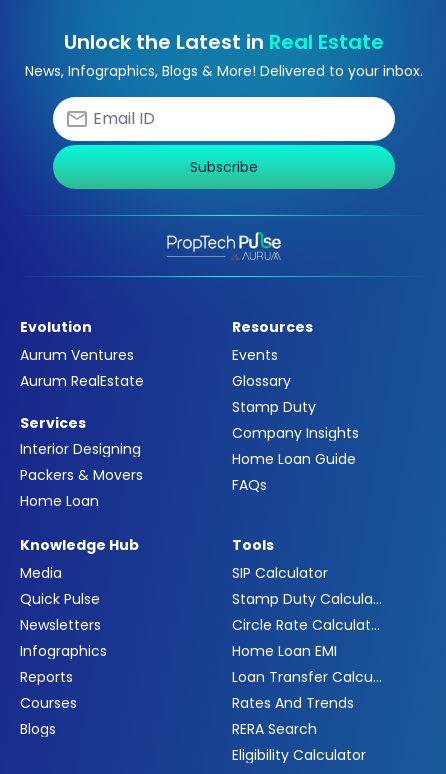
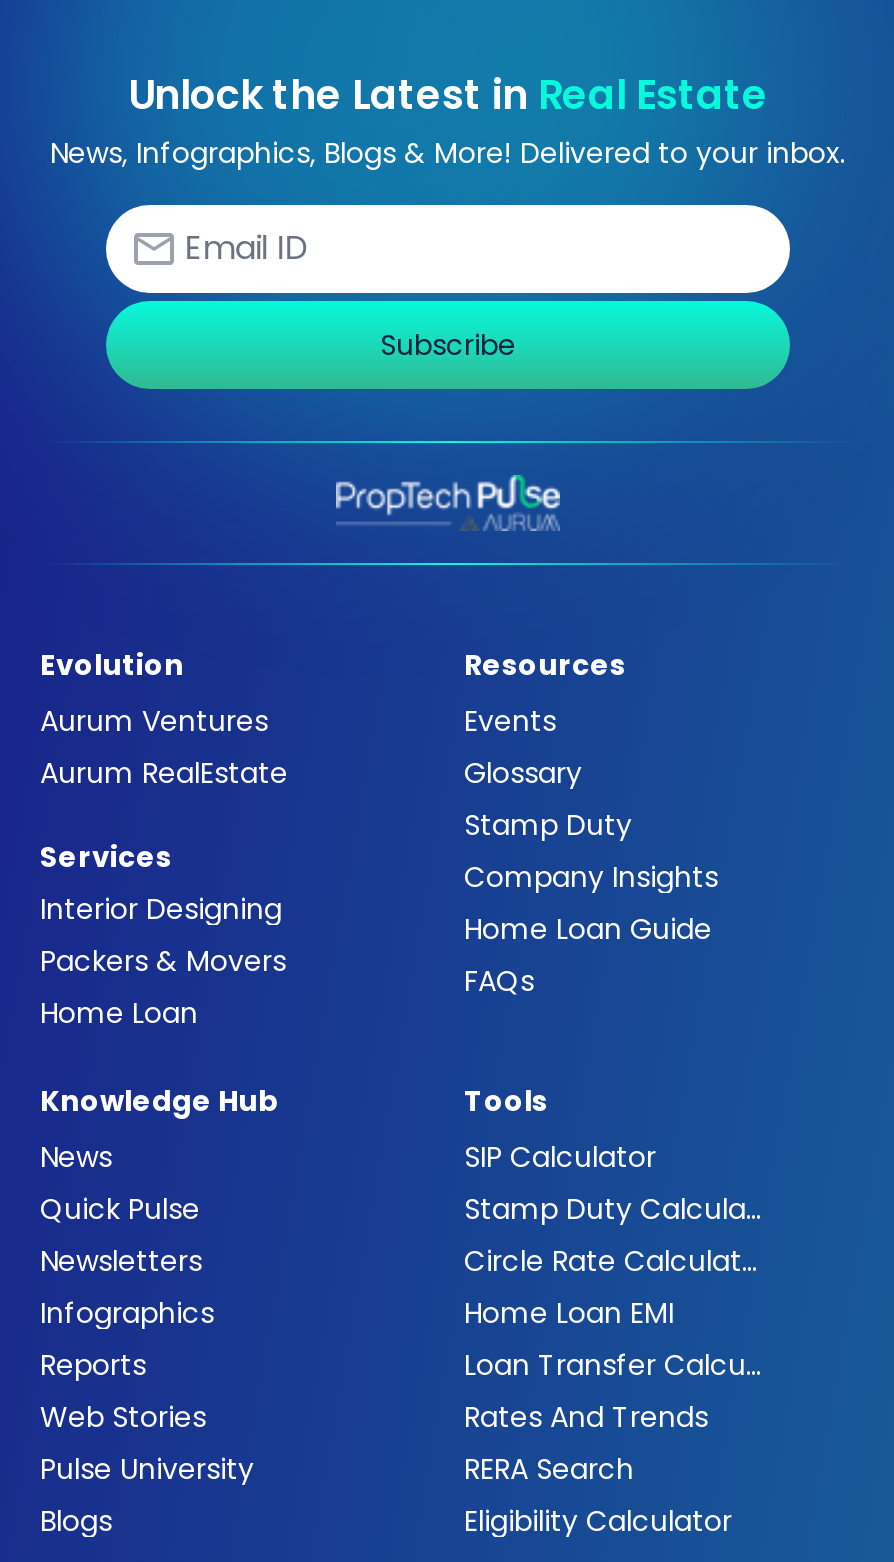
- Media
+ News

- Courses
+ Web Stories
+ Pulse University

moved down: Blogs
